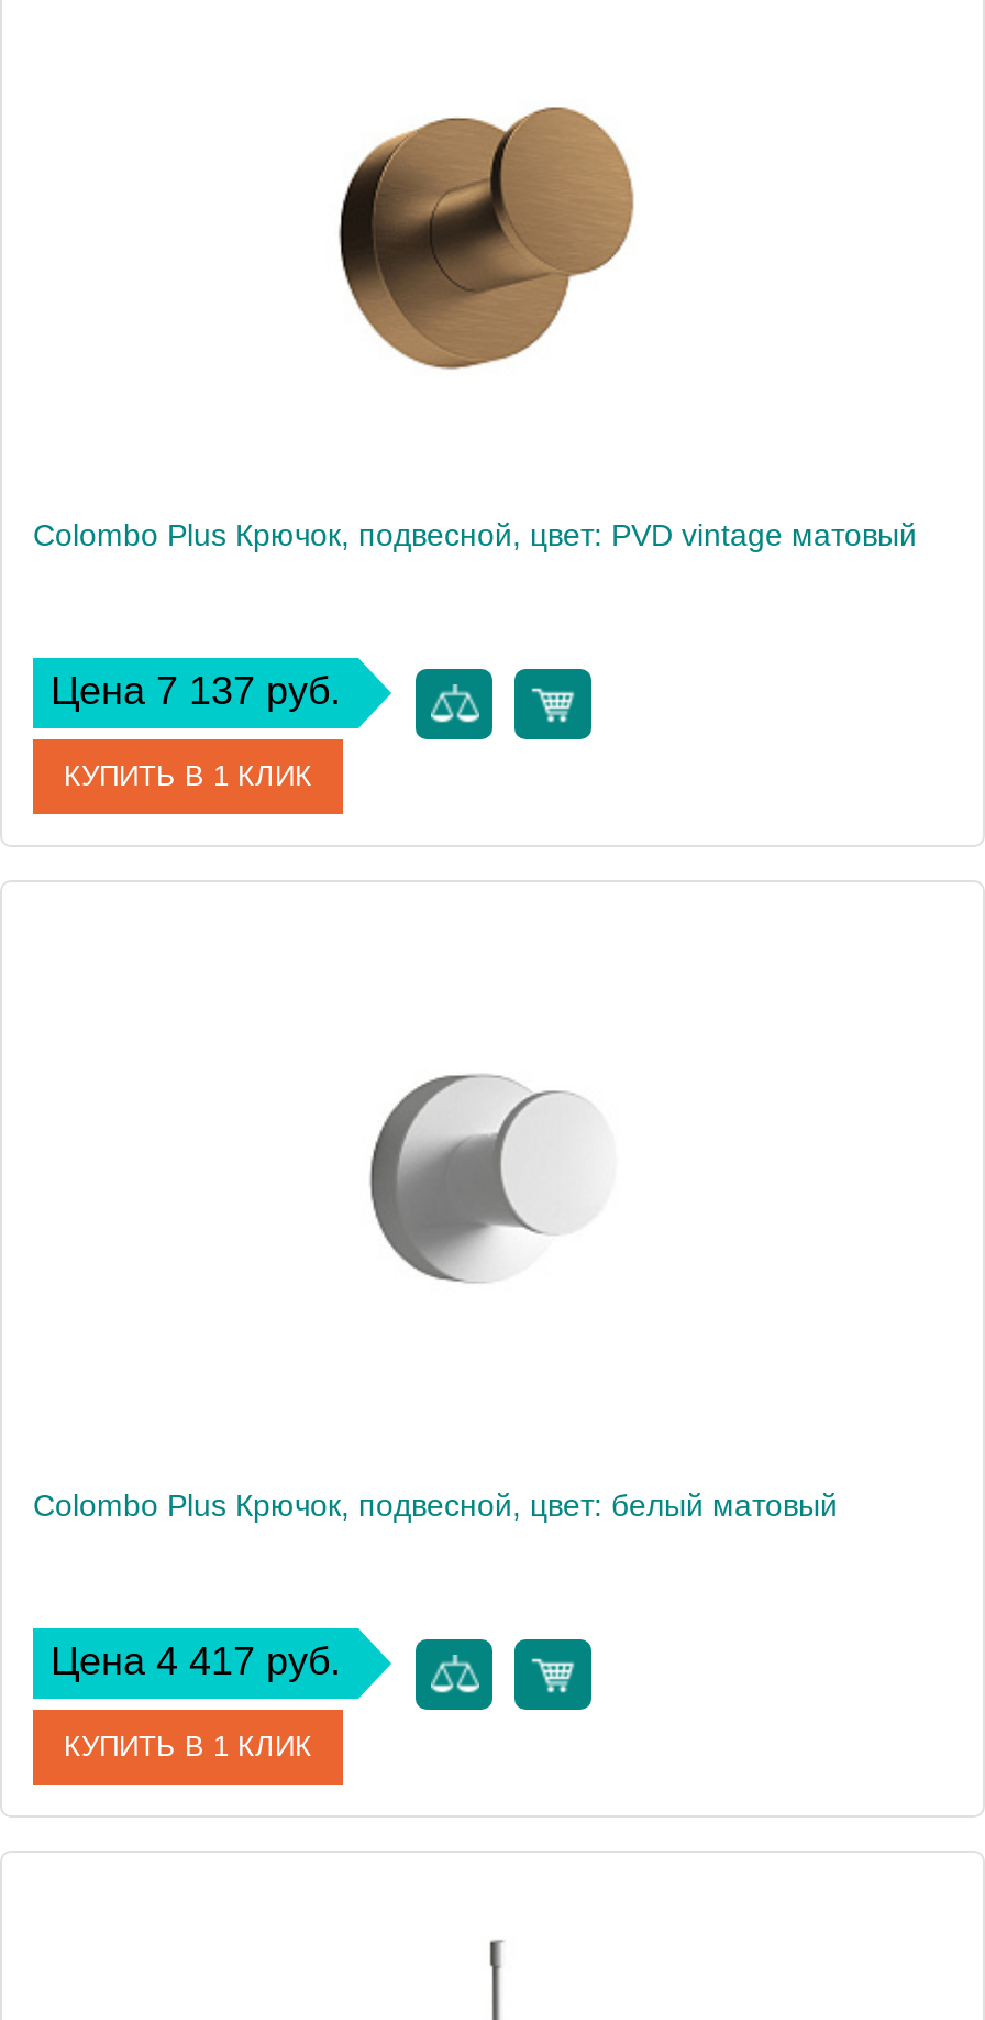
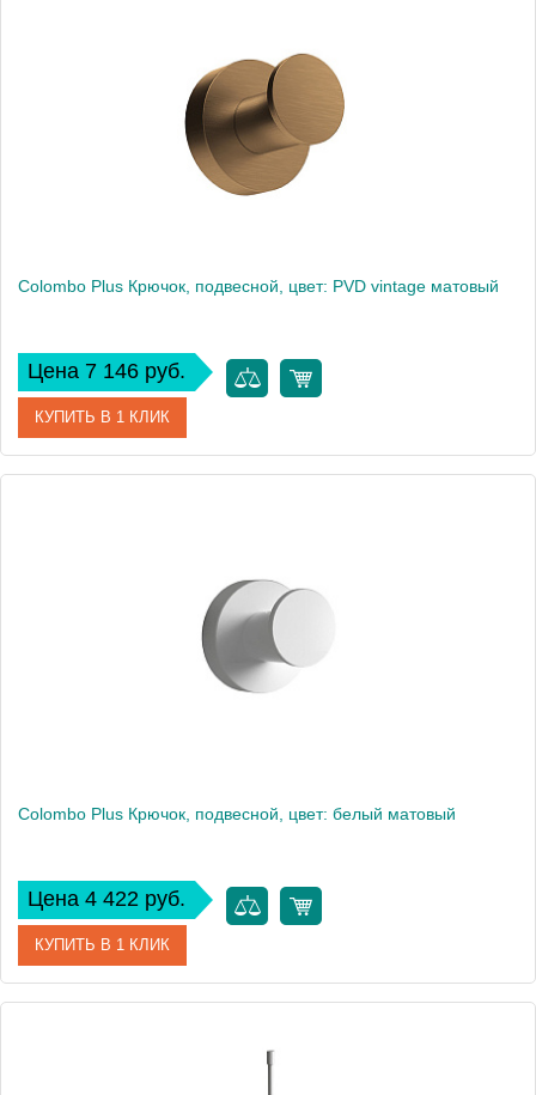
- Цена 7 137 руб.
+ Цена 7 146 руб.

- Цена 4 417 руб.
+ Цена 4 422 руб.
